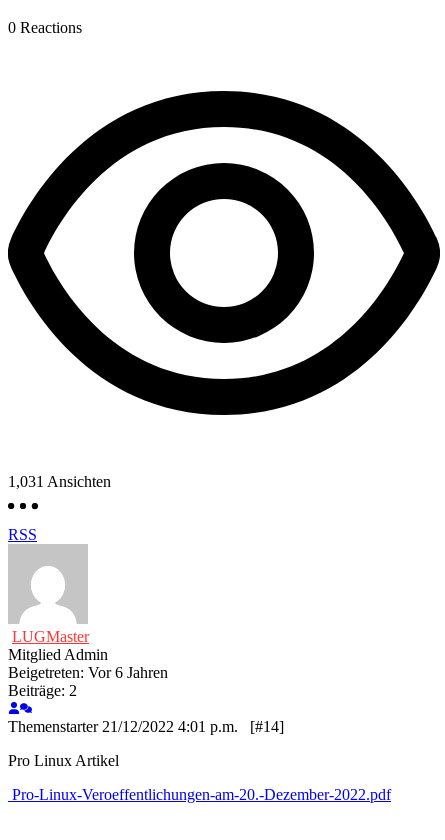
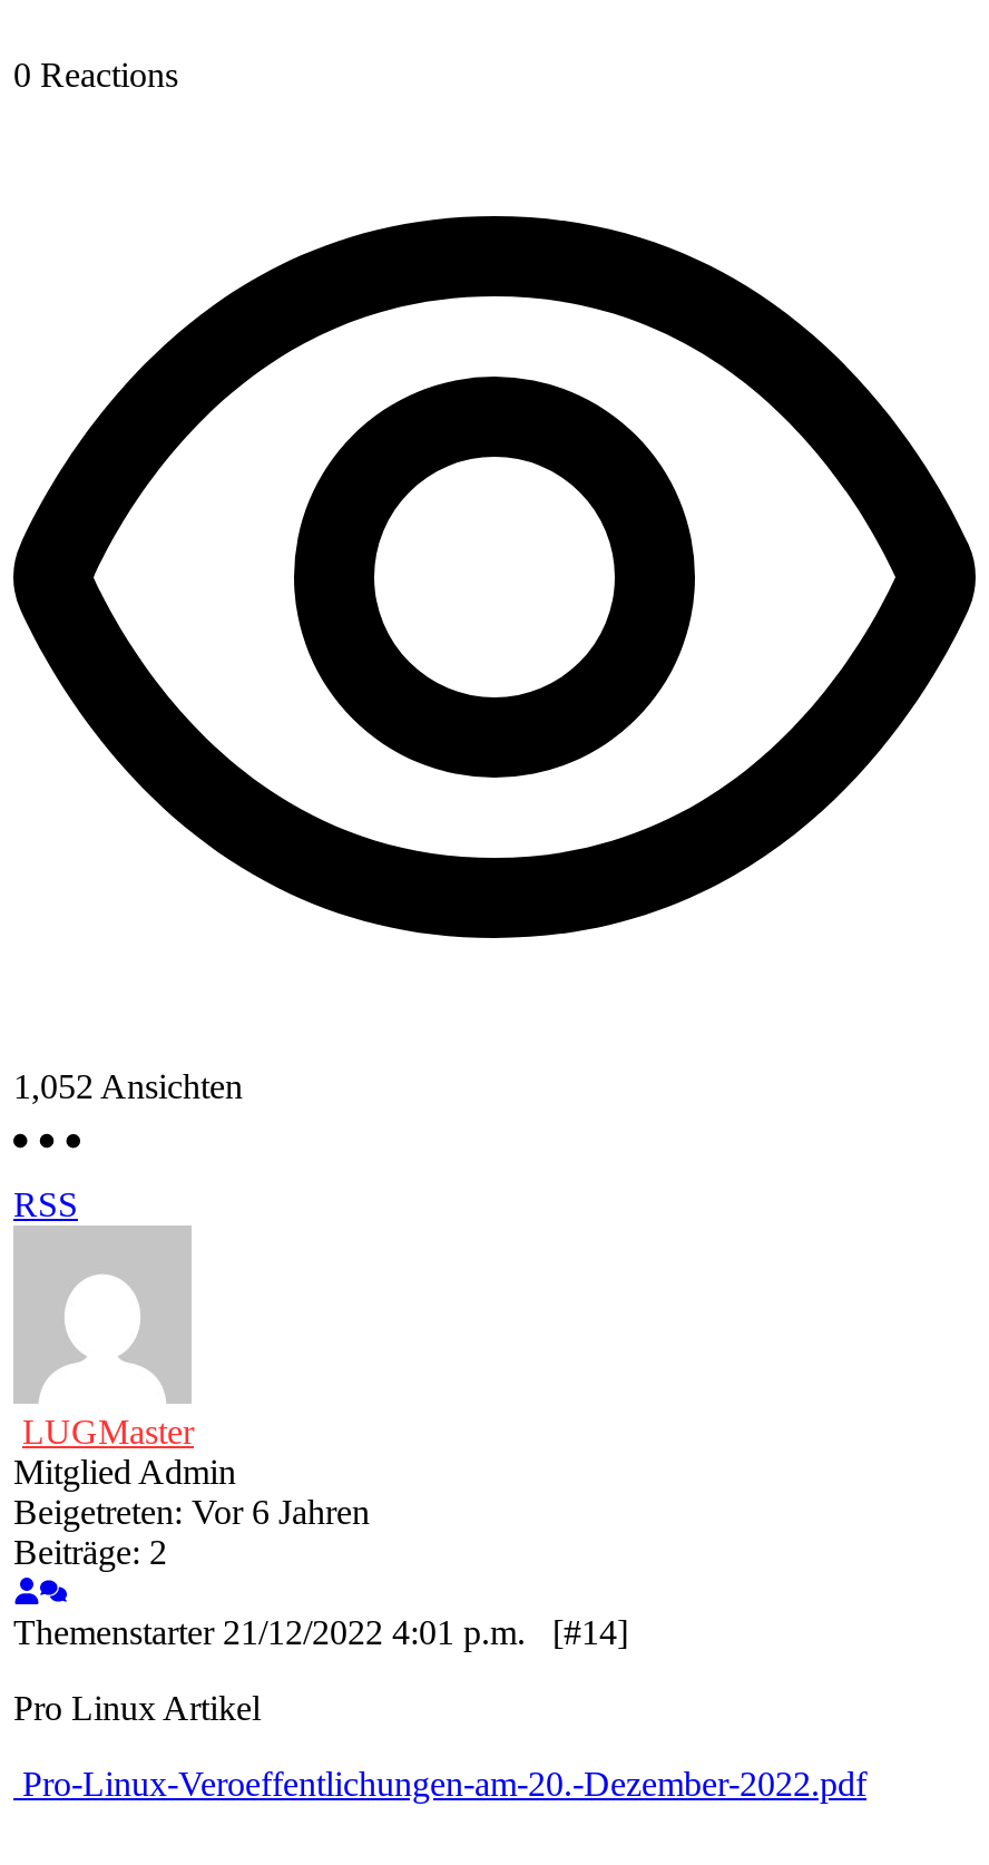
- 1,031 Ansichten
+ 1,052 Ansichten
